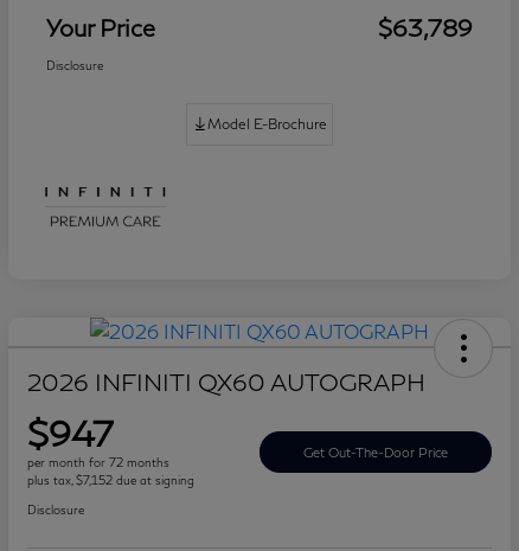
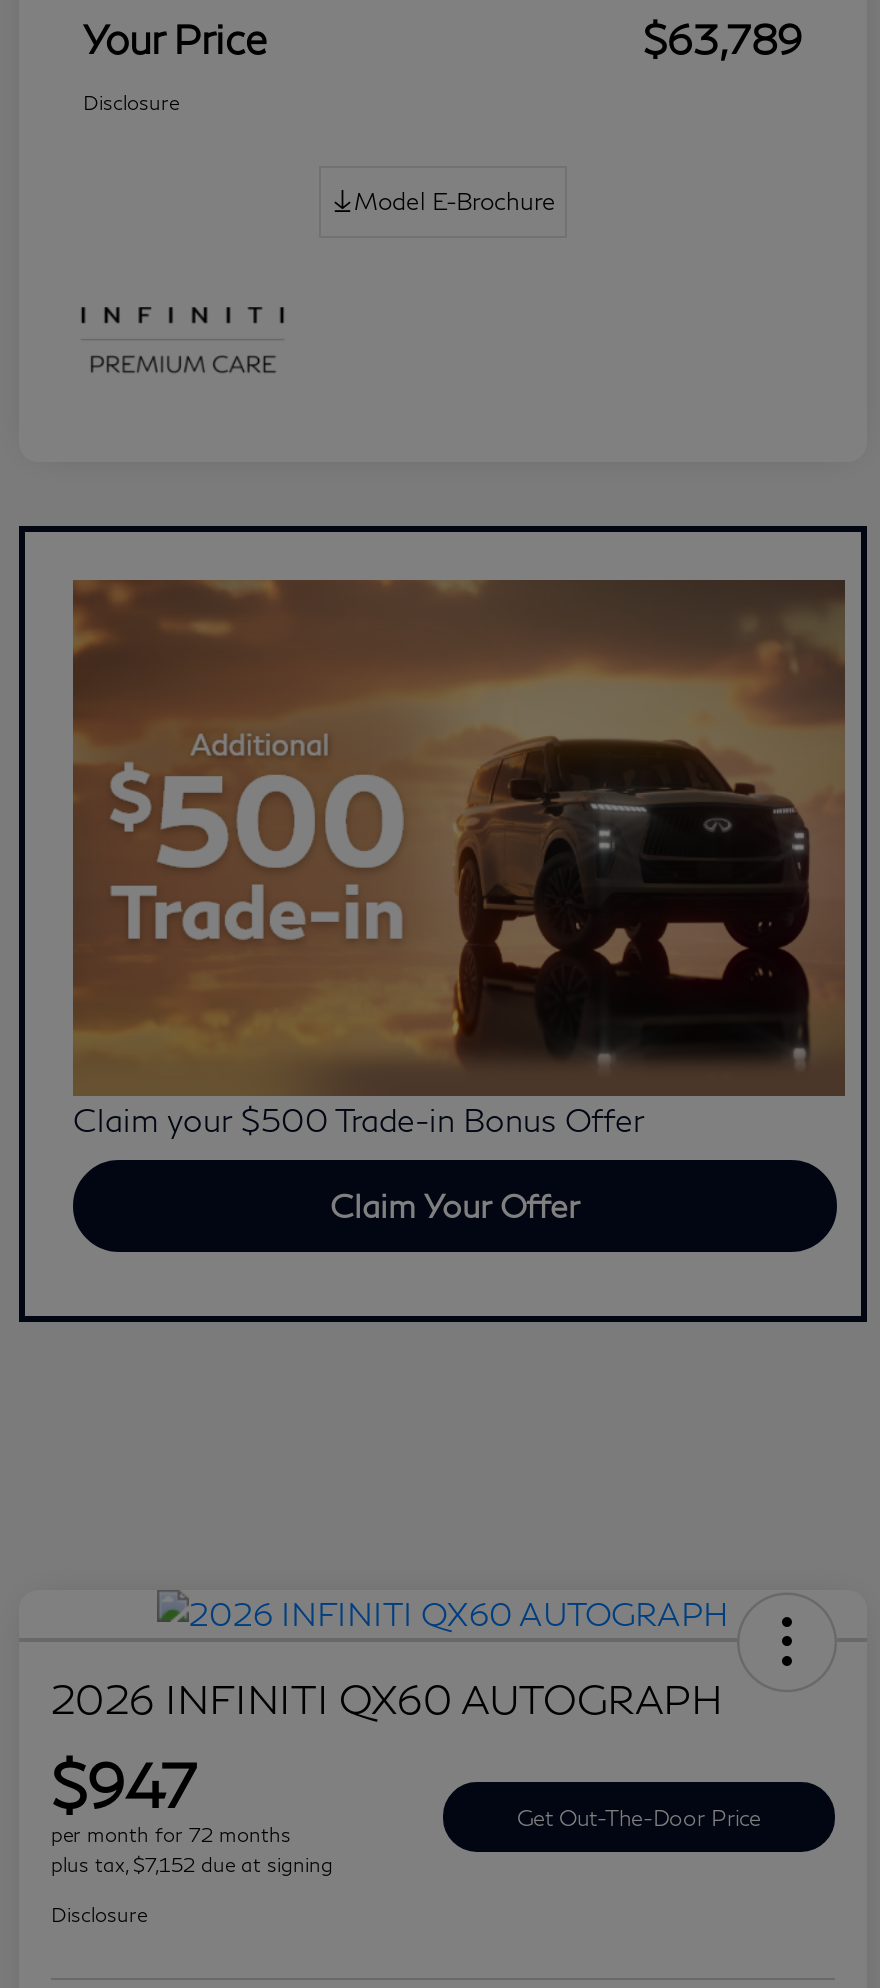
+ [image]
+ Claim your $500 Trade-in Bonus Offer
+ Claim Your Offer
